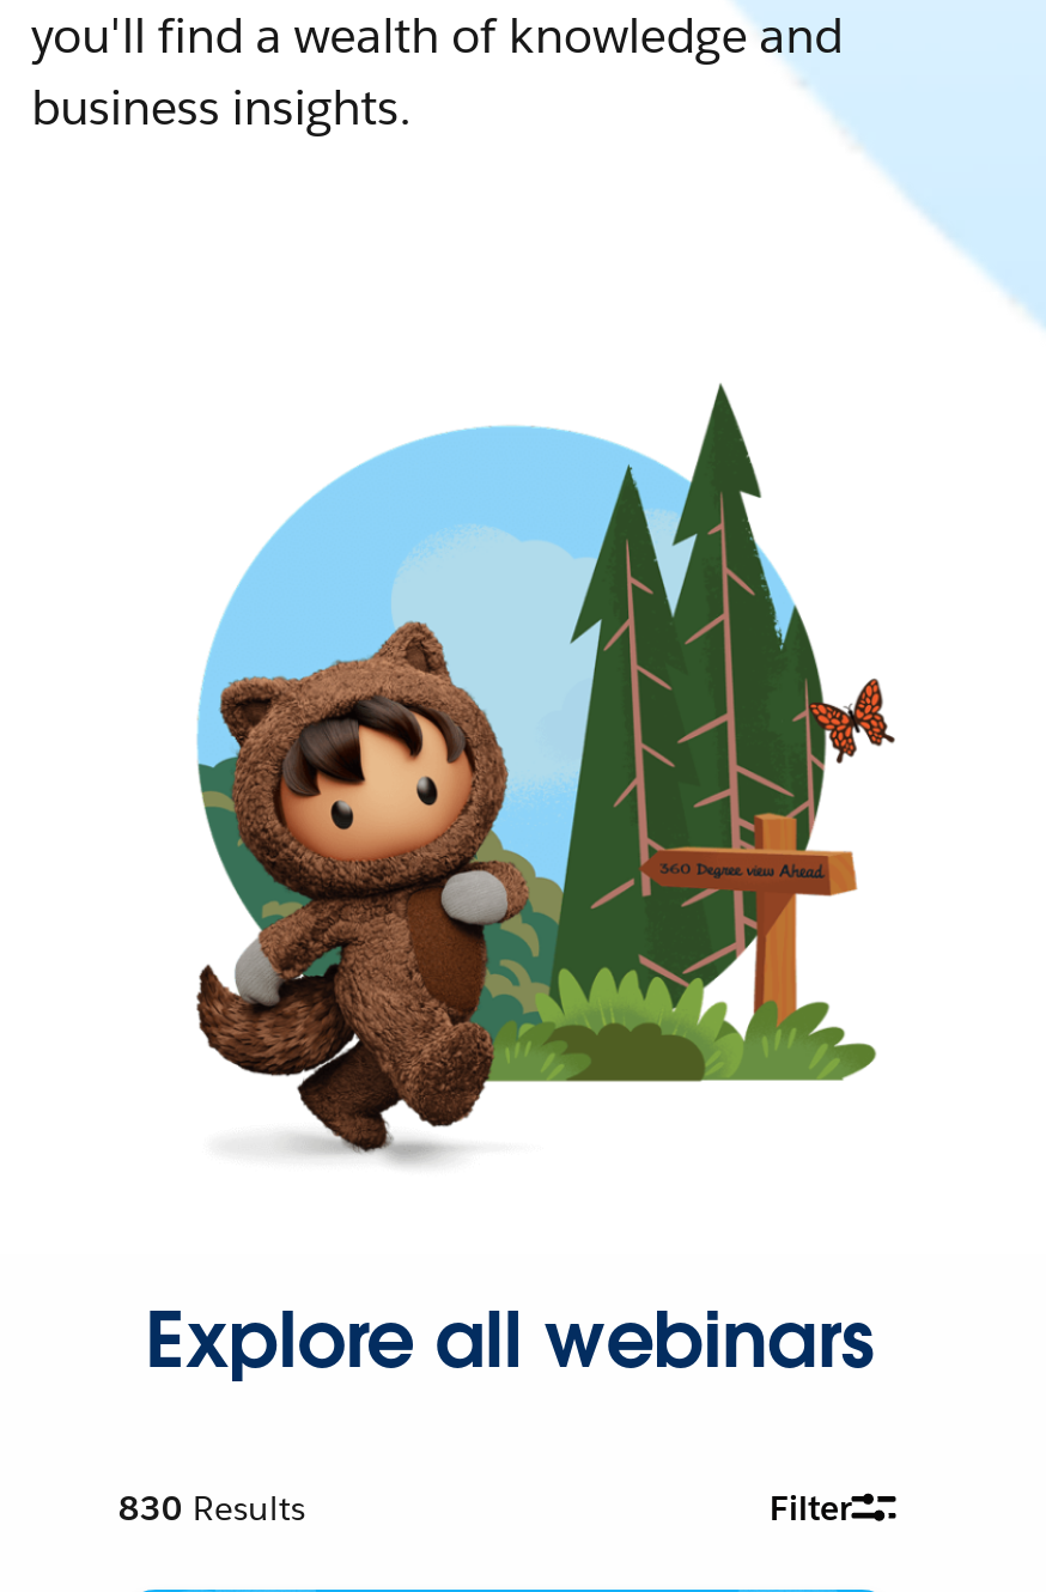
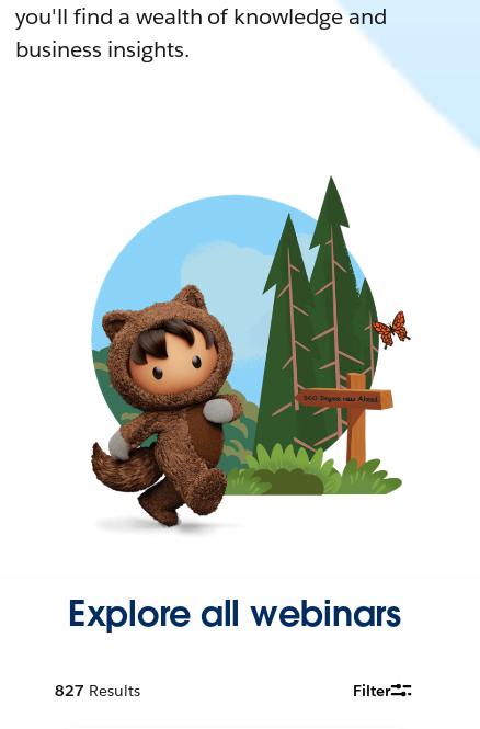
- 830 Results
+ 827 Results
